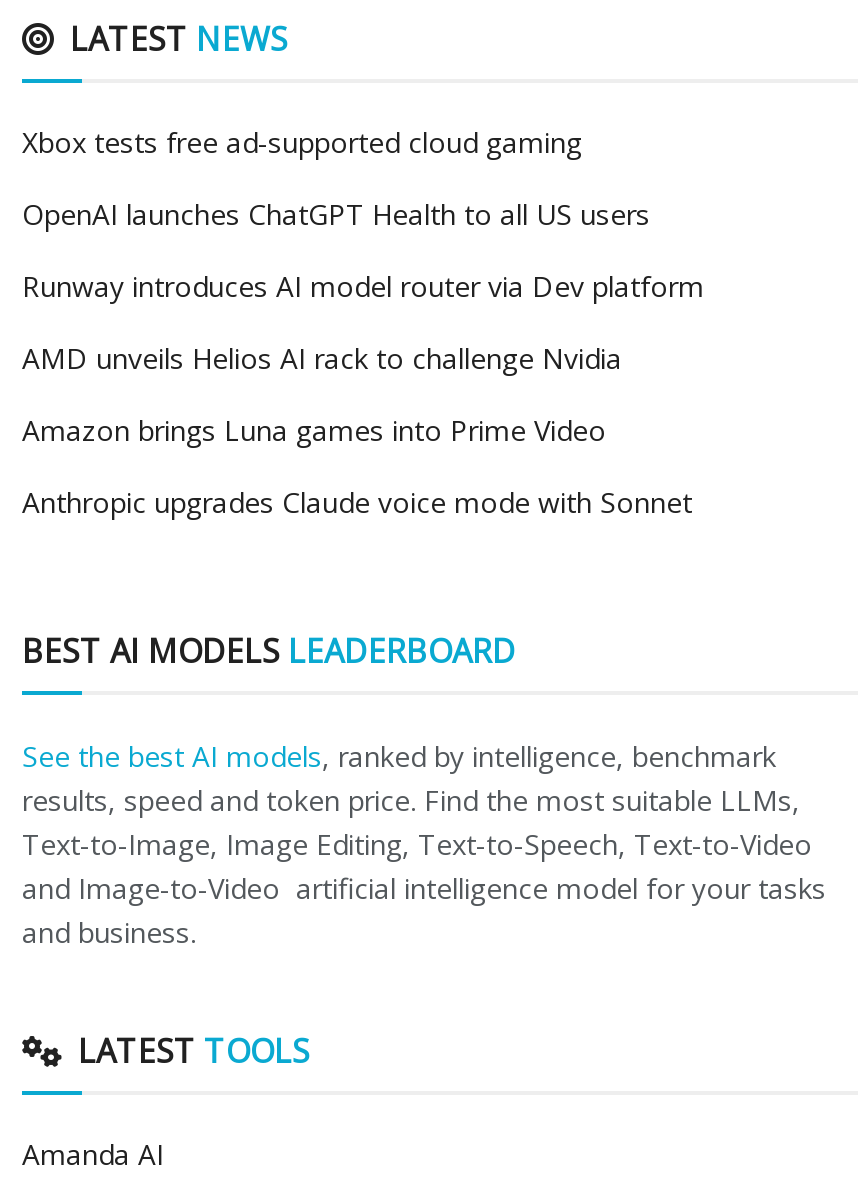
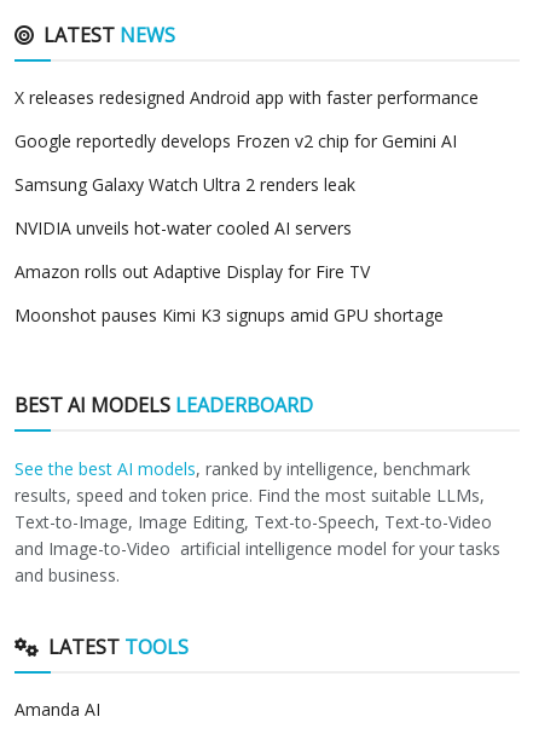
- Xbox tests free ad-supported cloud gaming
+ X releases redesigned Android app with faster performance

- OpenAI launches ChatGPT Health to all US users
+ Google reportedly develops Frozen v2 chip for Gemini AI

- Runway introduces AI model router via Dev platform
+ Samsung Galaxy Watch Ultra 2 renders leak

- AMD unveils Helios AI rack to challenge Nvidia
+ NVIDIA unveils hot-water cooled AI servers

- Amazon brings Luna games into Prime Video
+ Amazon rolls out Adaptive Display for Fire TV

- Anthropic upgrades Claude voice mode with Sonnet
+ Moonshot pauses Kimi K3 signups amid GPU shortage
